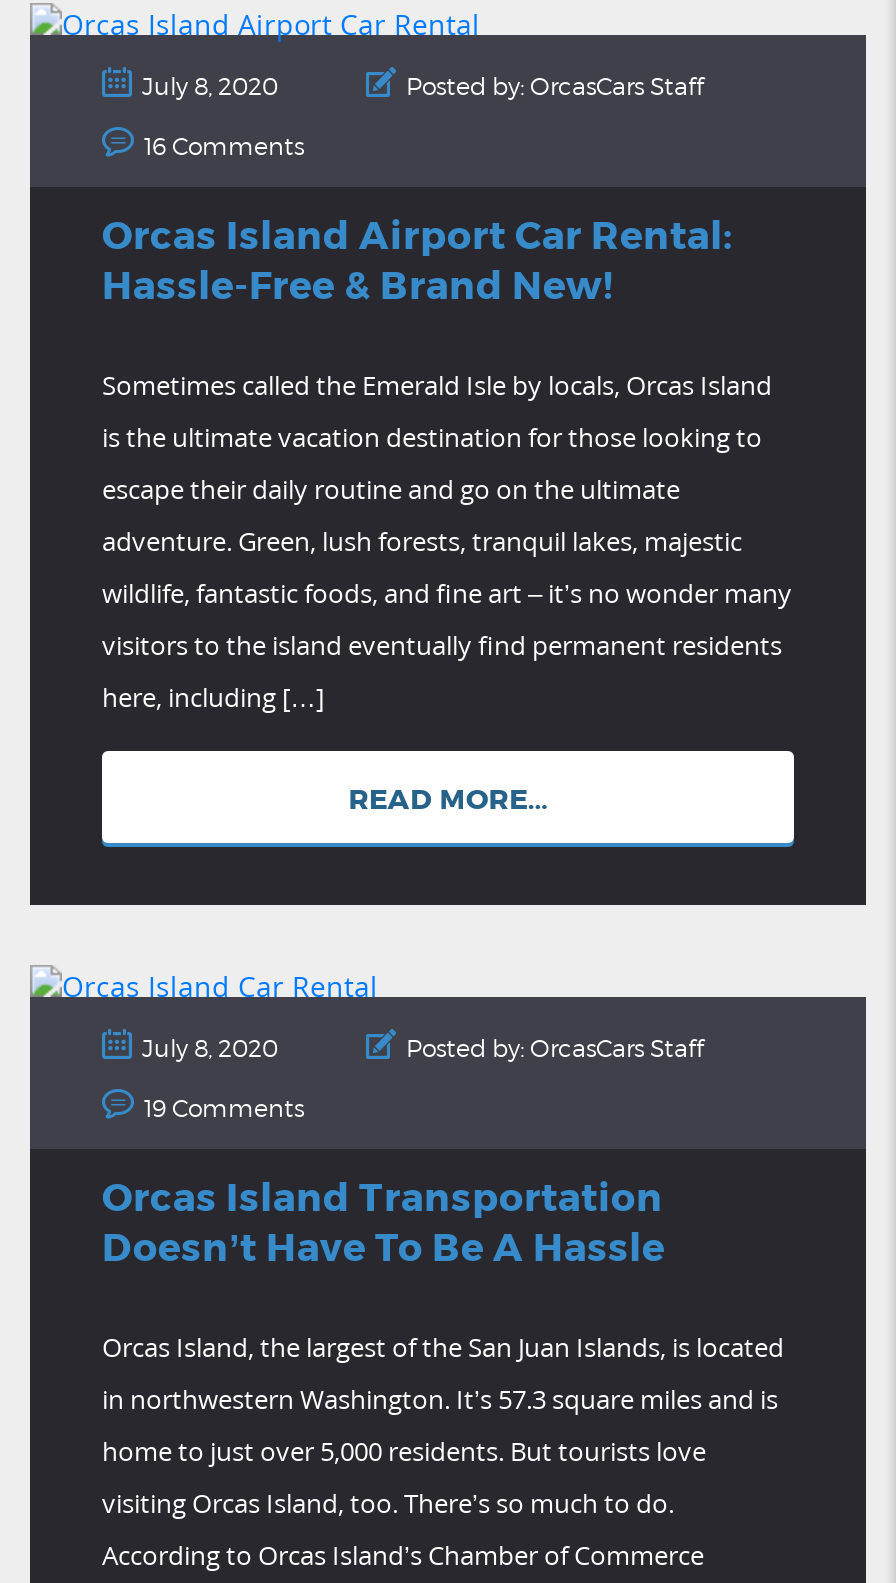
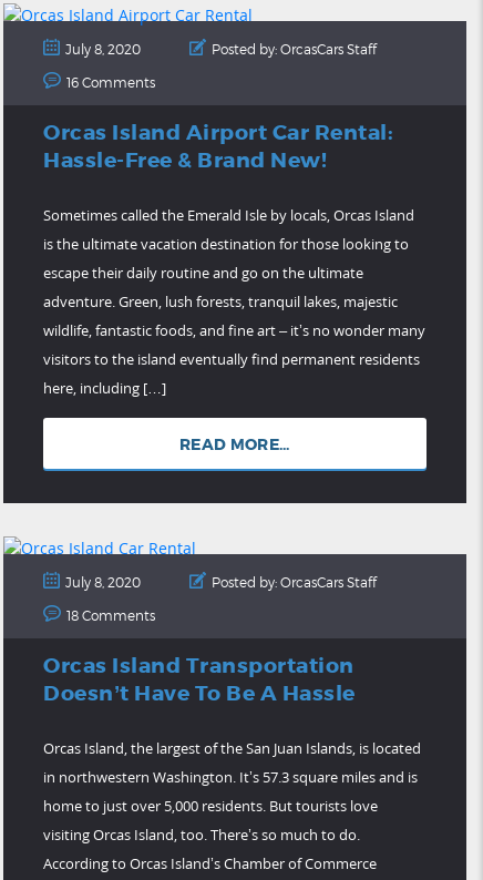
- 19 Comments
+ 18 Comments
